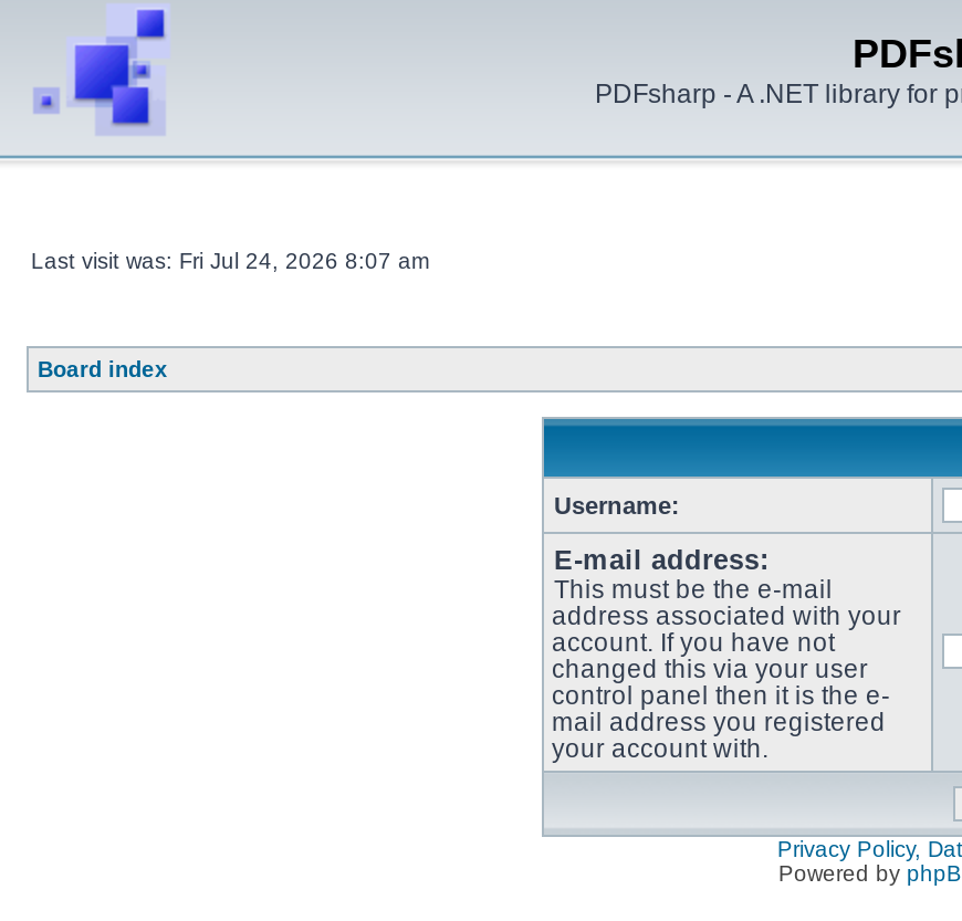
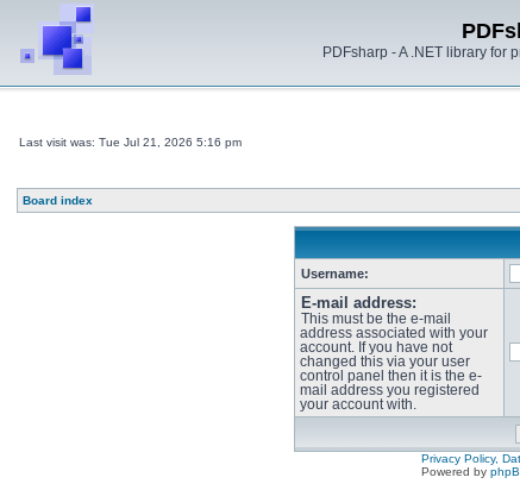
- Last visit was: Fri Jul 24, 2026 8:07 am
+ Last visit was: Tue Jul 21, 2026 5:16 pm
